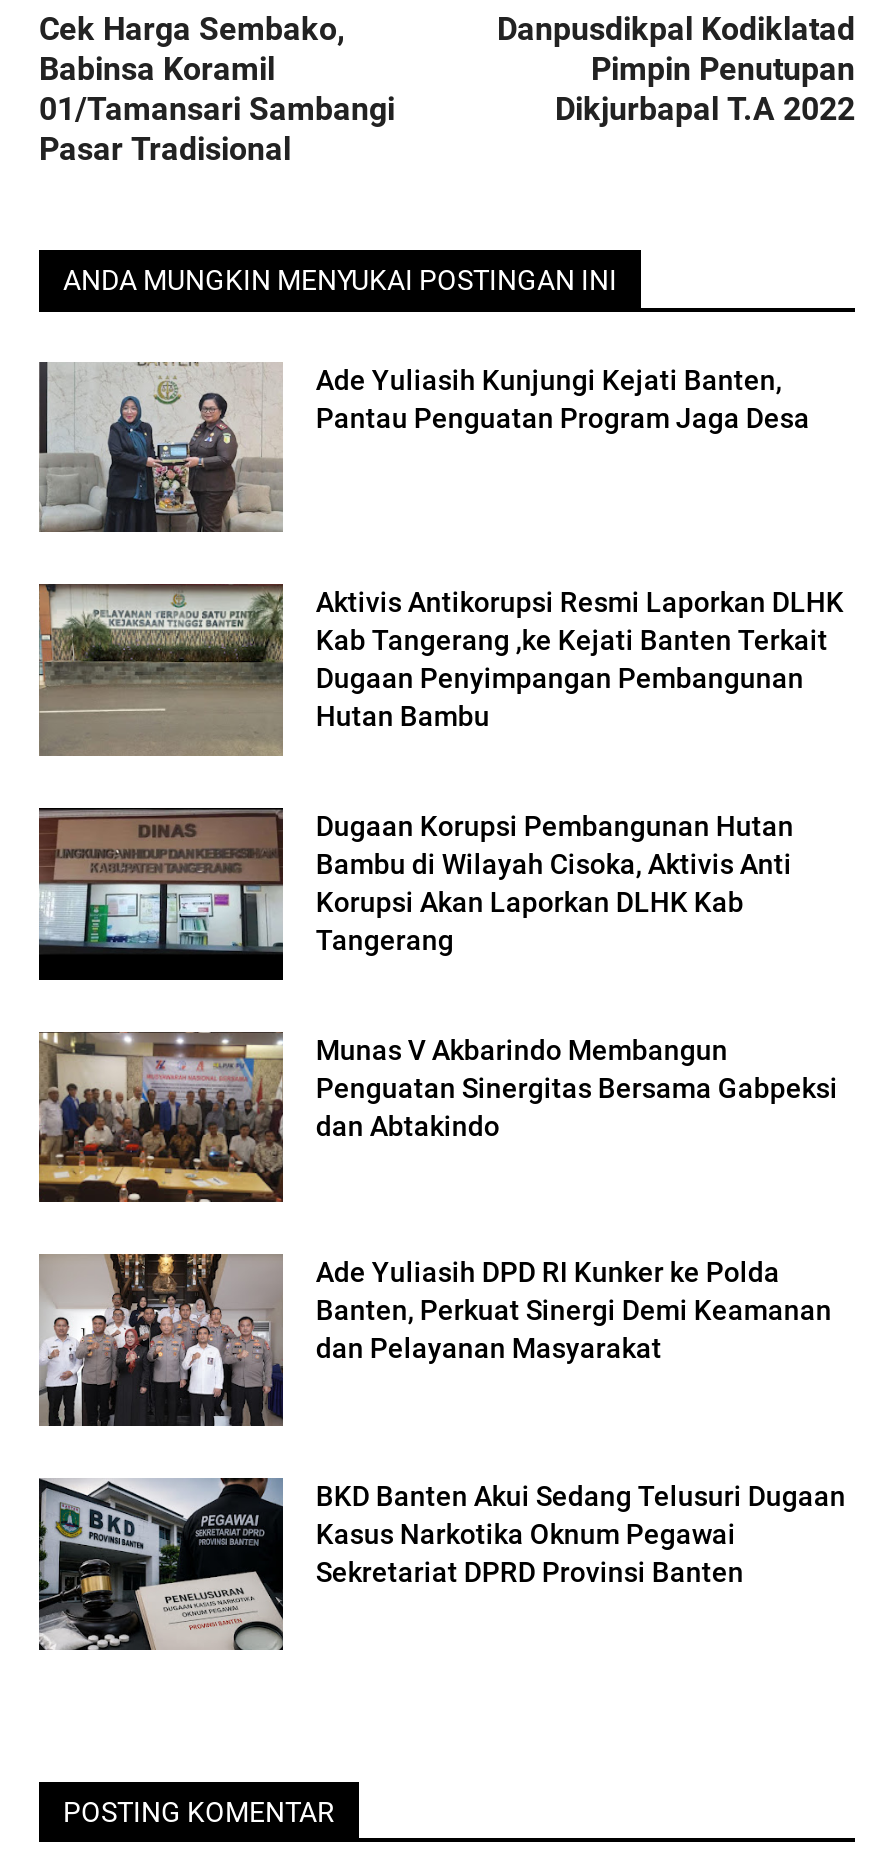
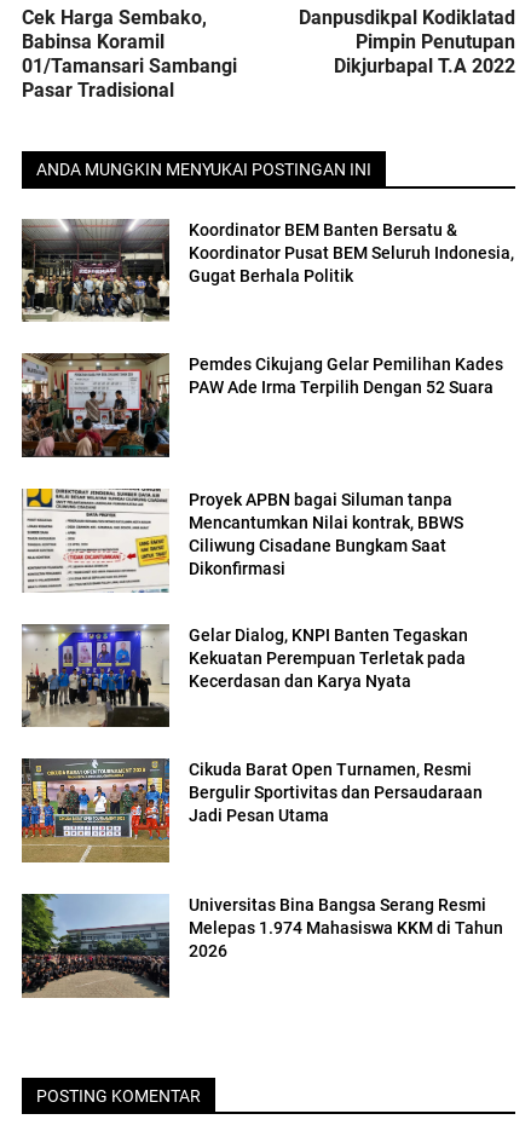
- [image]
- Ade Yuliasih Kunjungi Kejati Banten,
- Pantau Penguatan Program Jaga Desa
+ [image]
+ Koordinator BEM Banten Bersatu &
+ Koordinator Pusat BEM Seluruh Indonesia,
+ Gugat Berhala Politik

- [image]
- Aktivis Antikorupsi Resmi Laporkan DLHK
- Kab Tangerang ,ke Kejati Banten Terkait
- Dugaan Penyimpangan Pembangunan
- Hutan Bambu
+ [image]
+ Pemdes Cikujang Gelar Pemilihan Kades
+ PAW Ade Irma Terpilih Dengan 52 Suara

- [image]
- Dugaan Korupsi Pembangunan Hutan
- Bambu di Wilayah Cisoka, Aktivis Anti
- Korupsi Akan Laporkan DLHK Kab
- Tangerang
+ [image]
+ Proyek APBN bagai Siluman tanpa
+ Mencantumkan Nilai kontrak, BBWS
+ Ciliwung Cisadane Bungkam Saat
+ Dikonfirmasi

- [image]
- Munas V Akbarindo Membangun
- Penguatan Sinergitas Bersama Gabpeksi
- dan Abtakindo
+ [image]
+ Gelar Dialog, KNPI Banten Tegaskan
+ Kekuatan Perempuan Terletak pada
+ Kecerdasan dan Karya Nyata

- [image]
- Ade Yuliasih DPD RI Kunker ke Polda
- Banten, Perkuat Sinergi Demi Keamanan
- dan Pelayanan Masyarakat
+ [image]
+ Cikuda Barat Open Turnamen, Resmi
+ Bergulir Sportivitas dan Persaudaraan
+ Jadi Pesan Utama

- [image]
- BKD Banten Akui Sedang Telusuri Dugaan
- Kasus Narkotika Oknum Pegawai
- Sekretariat DPRD Provinsi Banten
+ [image]
+ Universitas Bina Bangsa Serang Resmi
+ Melepas 1.974 Mahasiswa KKM di Tahun
+ 2026
